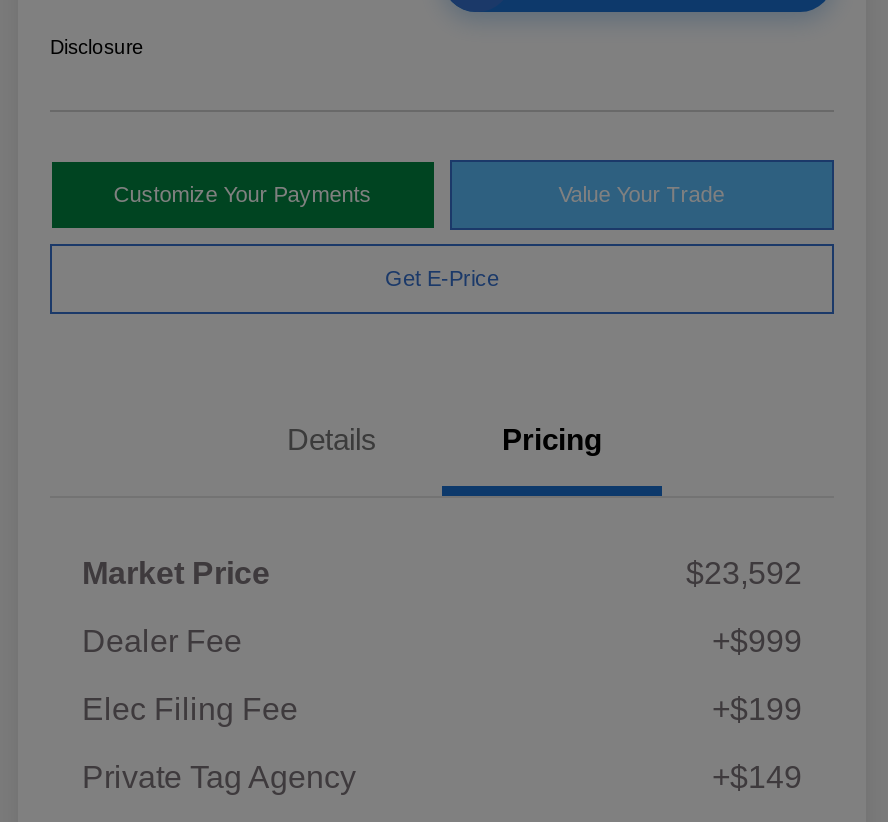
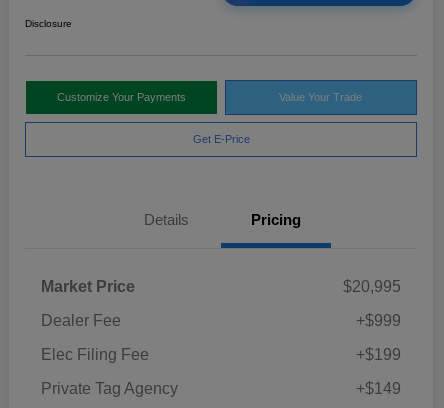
- $23,592
+ $20,995
